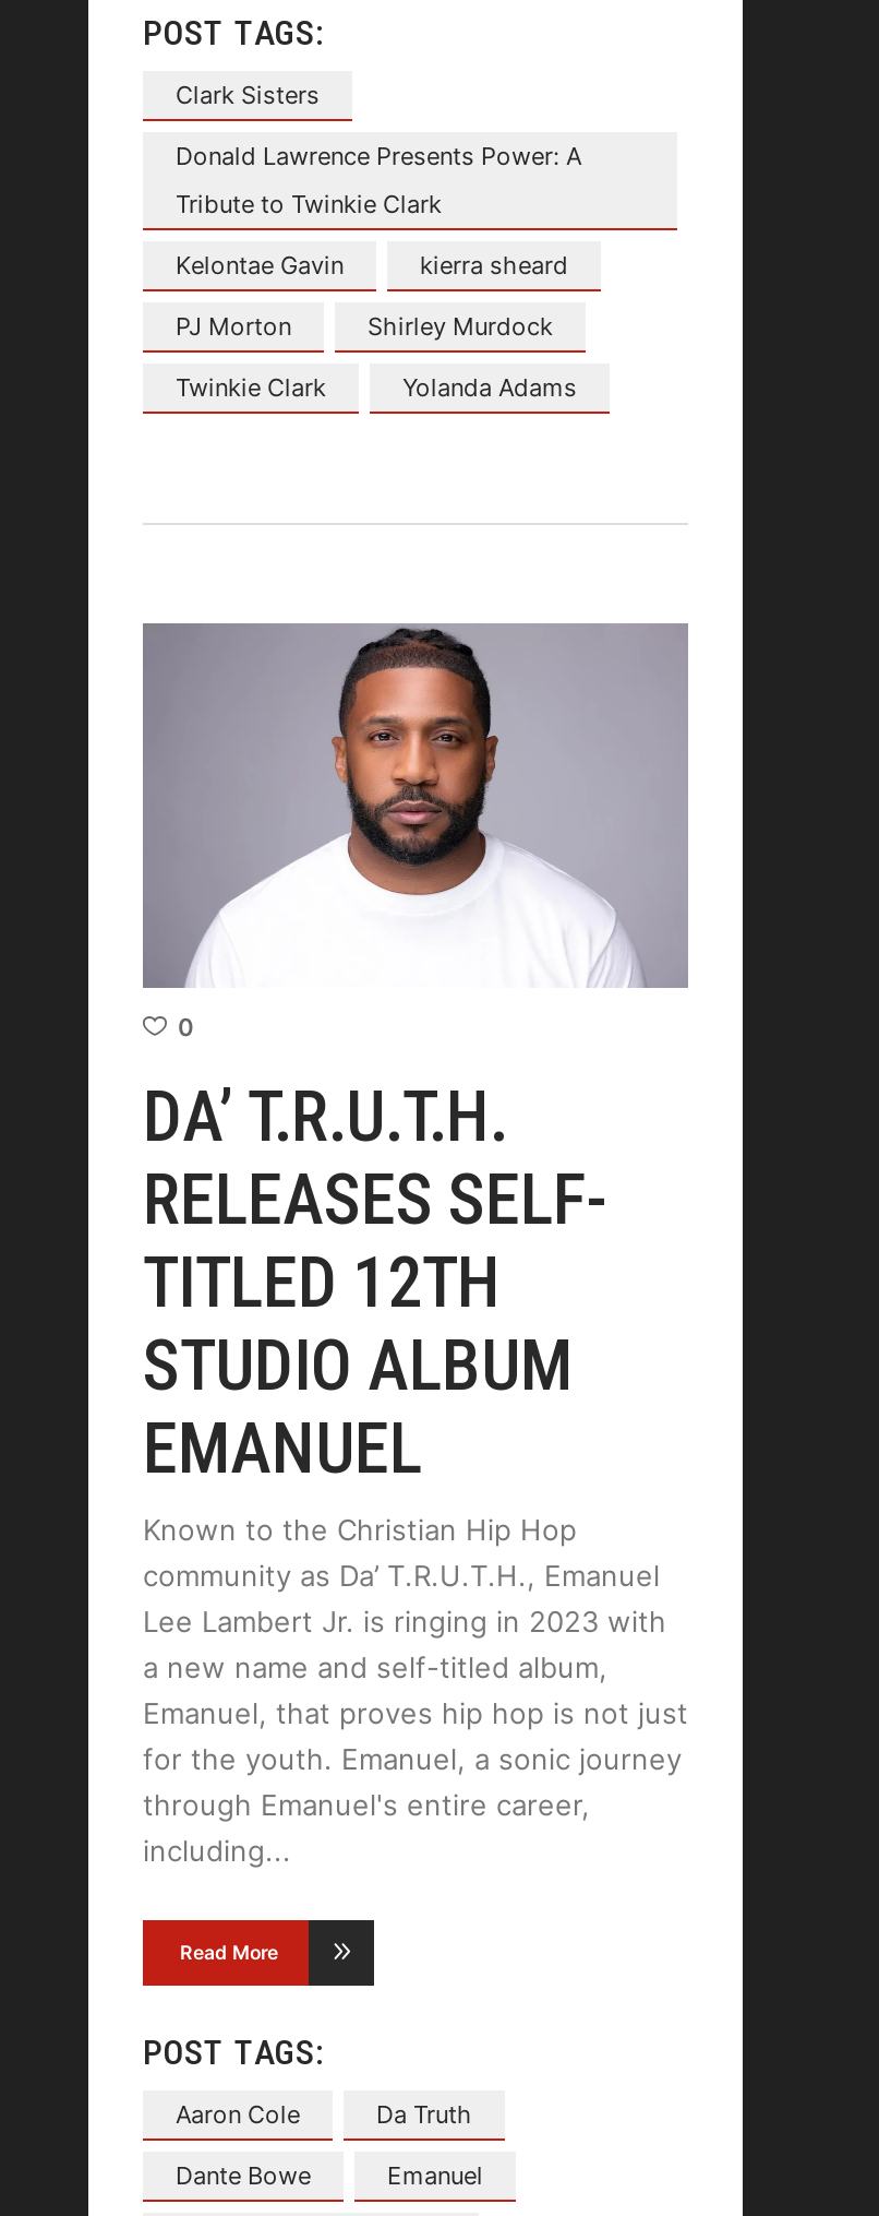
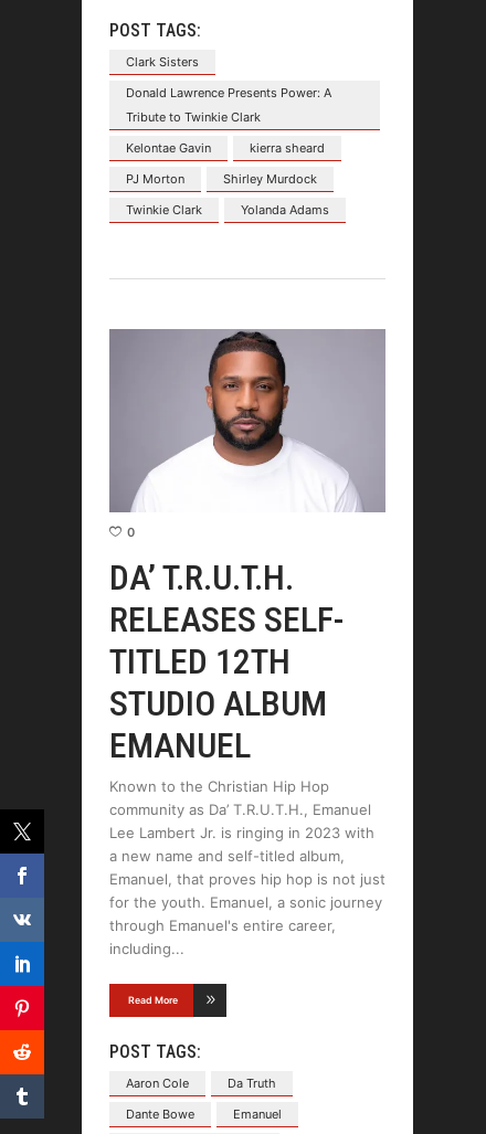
+ [image]
